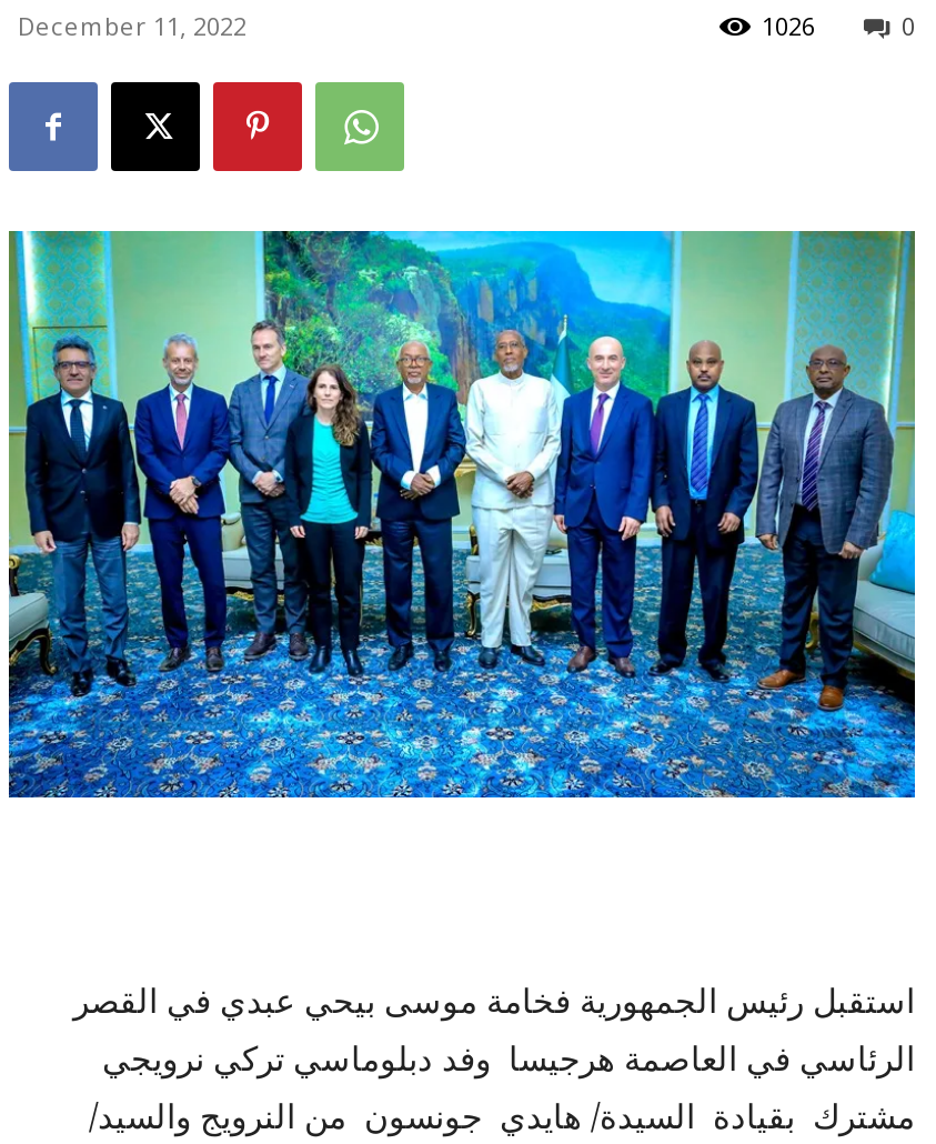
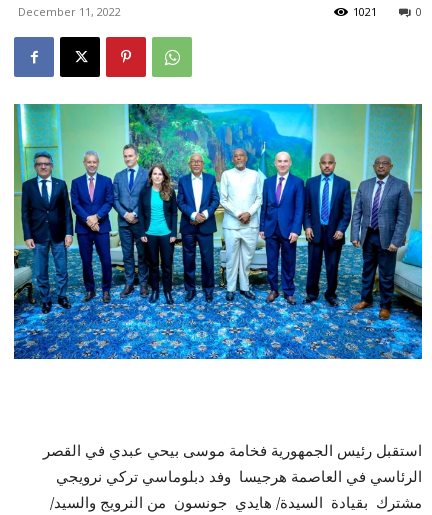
- 1026
+ 1021
